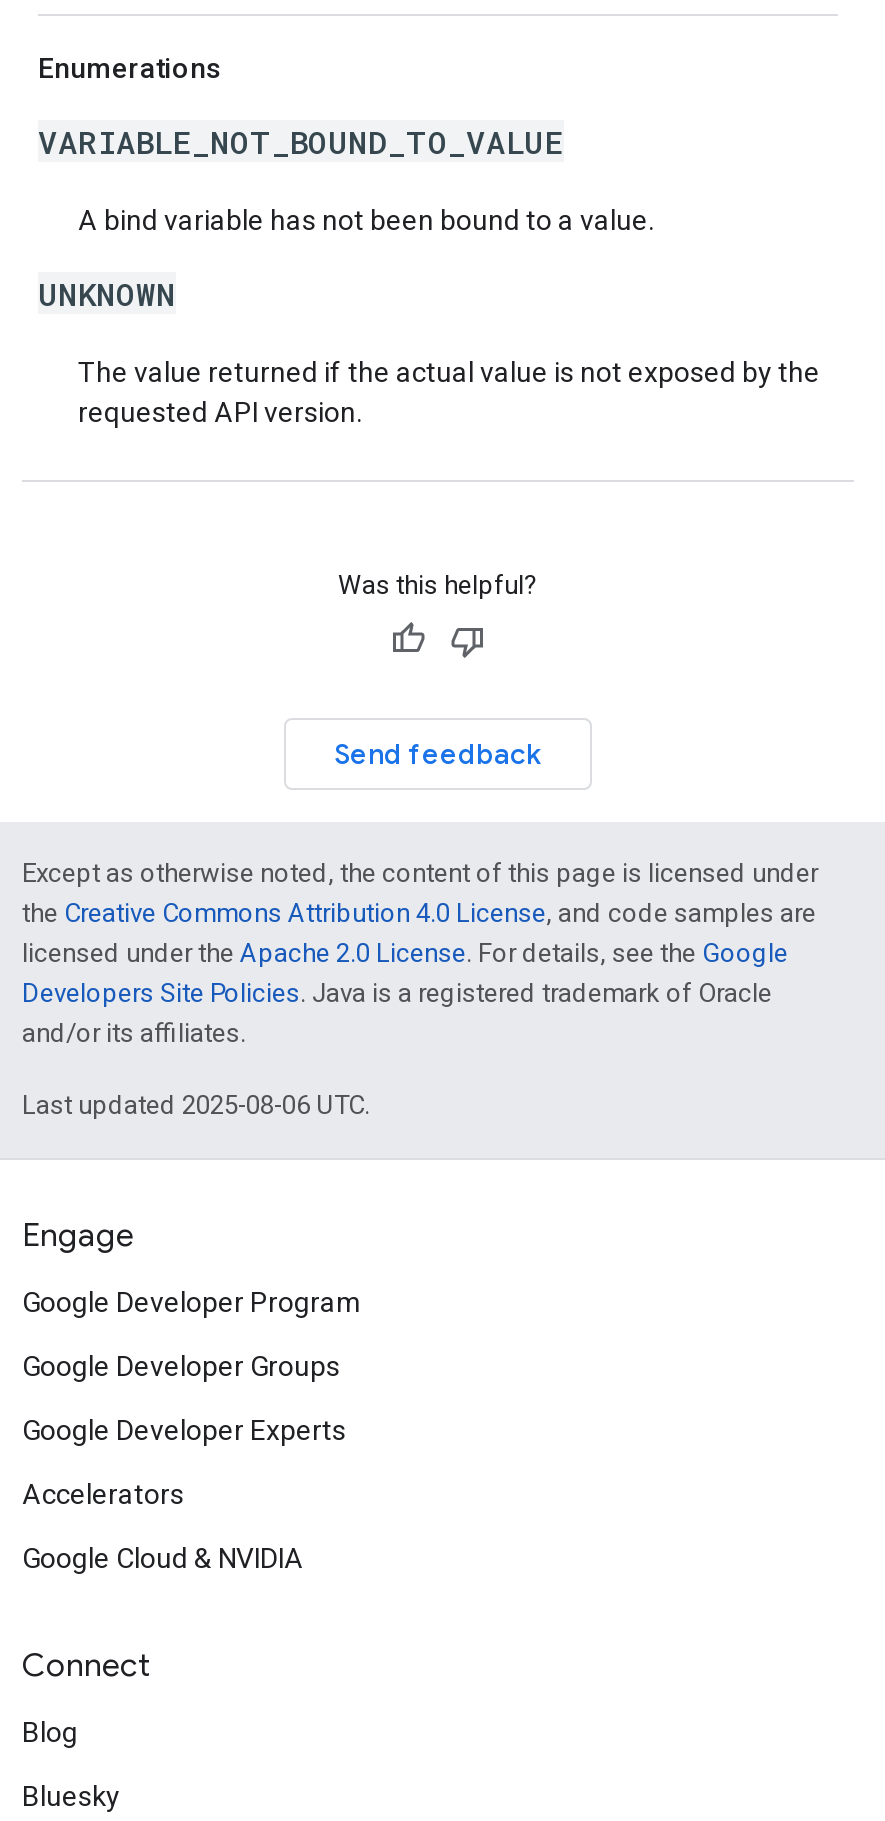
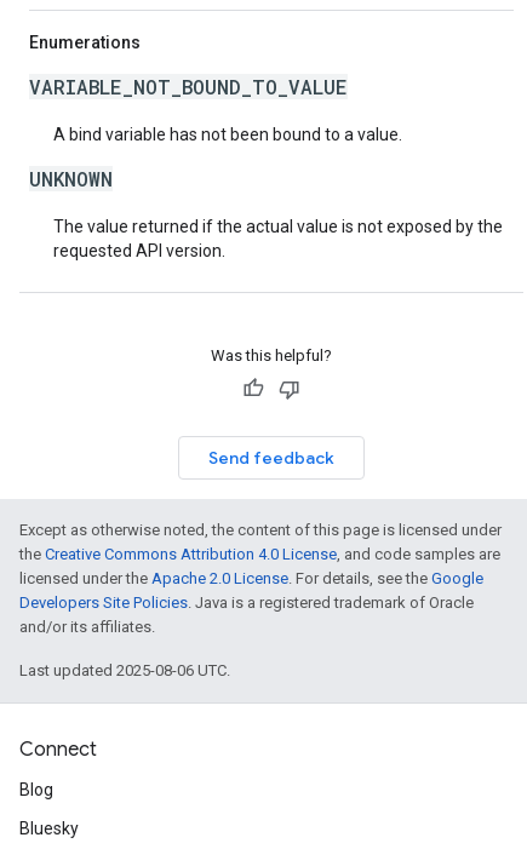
- Engage
- Google Developer Program
- Google Developer Groups
- Google Developer Experts
- Accelerators
- Google Cloud & NVIDIA
